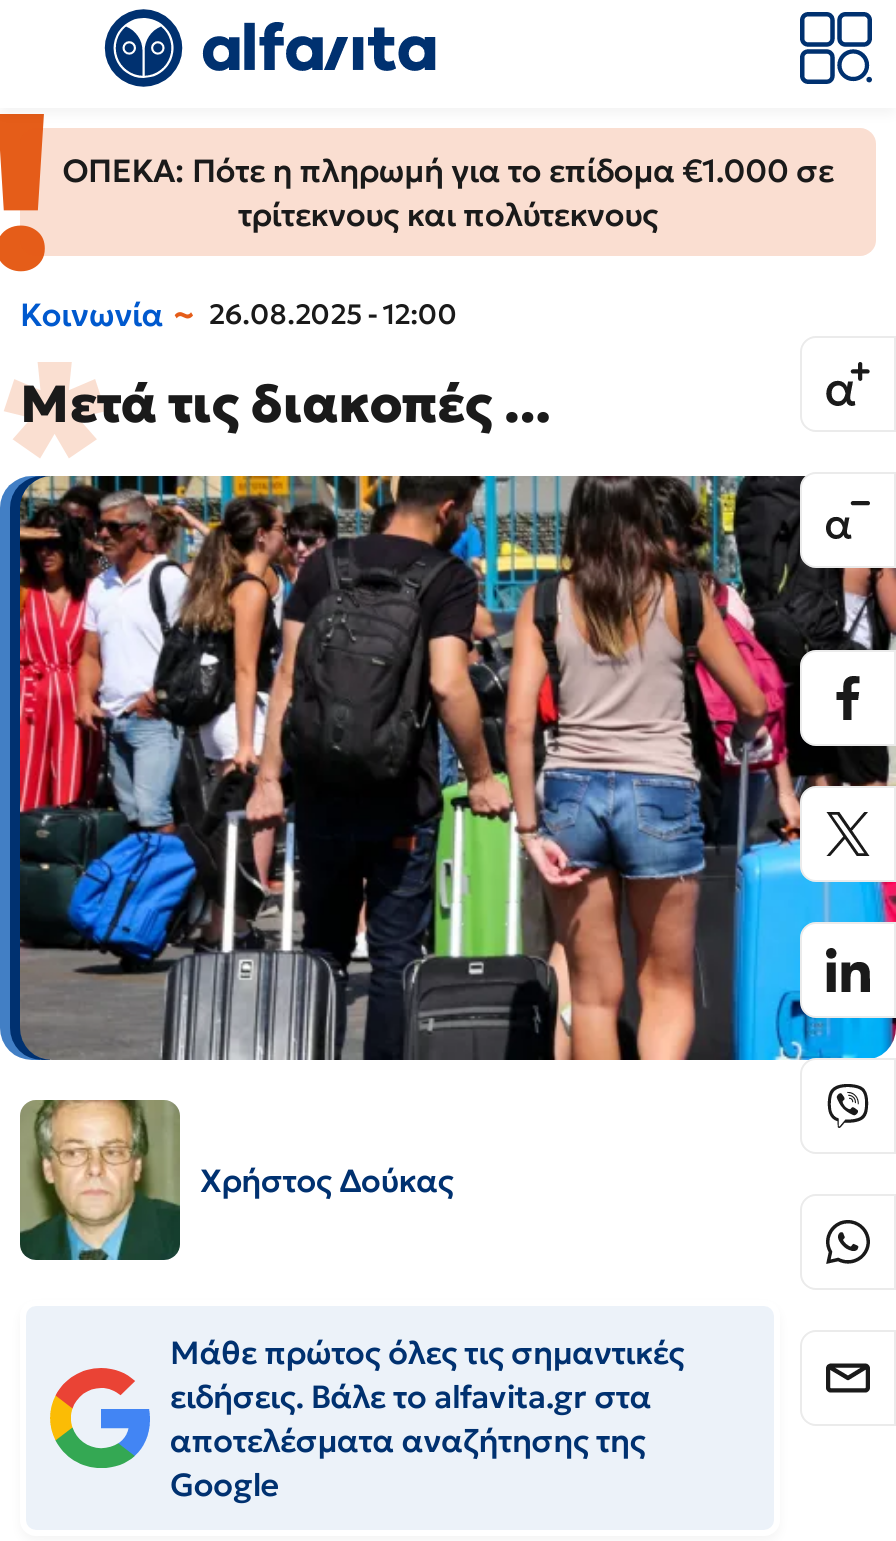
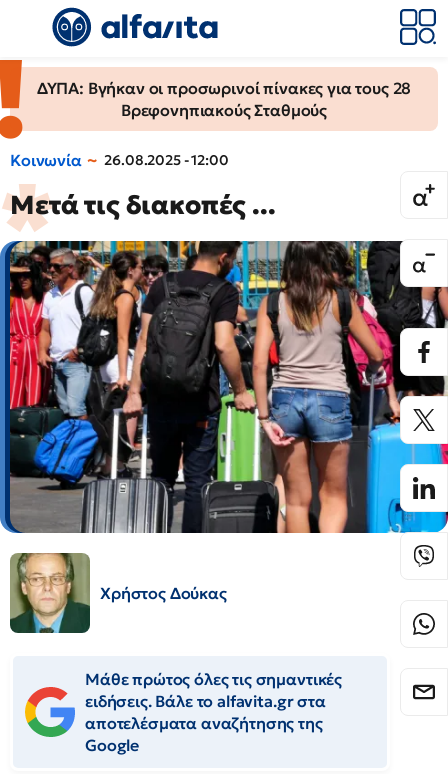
- ΟΠΕΚΑ: Πότε η πληρωμή για το επίδομα €1.000 σε
- τρίτεκνους και πολύτεκνους
+ ΔΥΠΑ: Βγήκαν οι προσωρινοί πίνακες για τους 28
+ Βρεφονηπιακούς Σταθμούς
